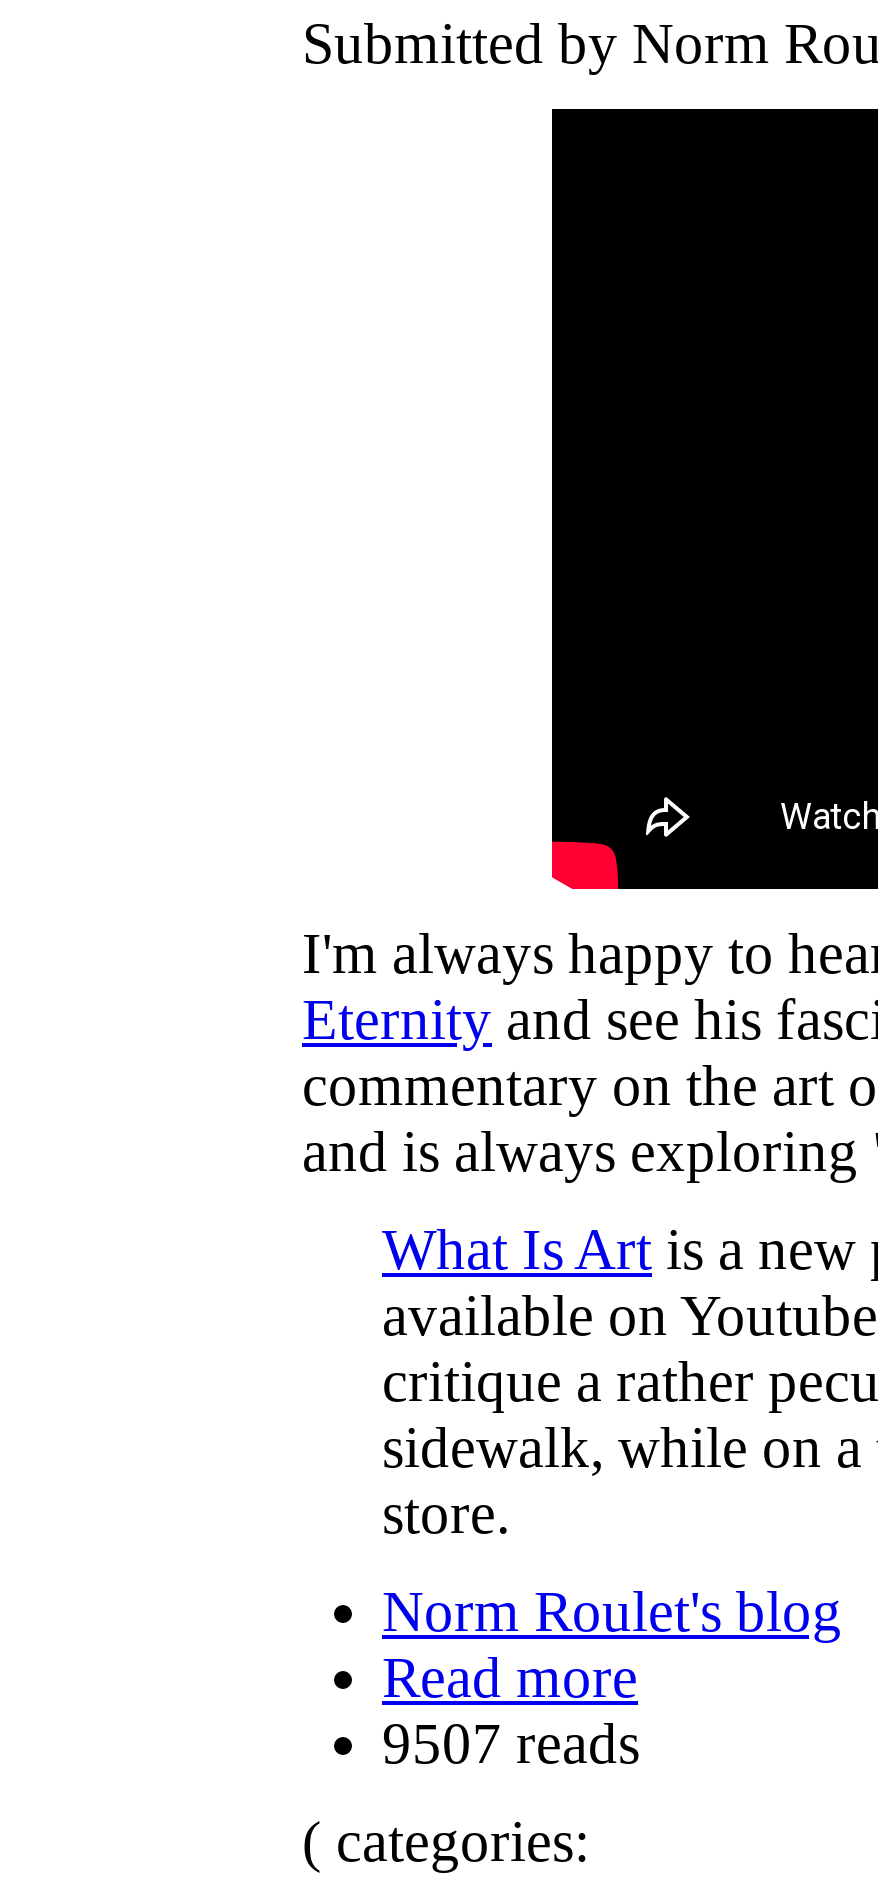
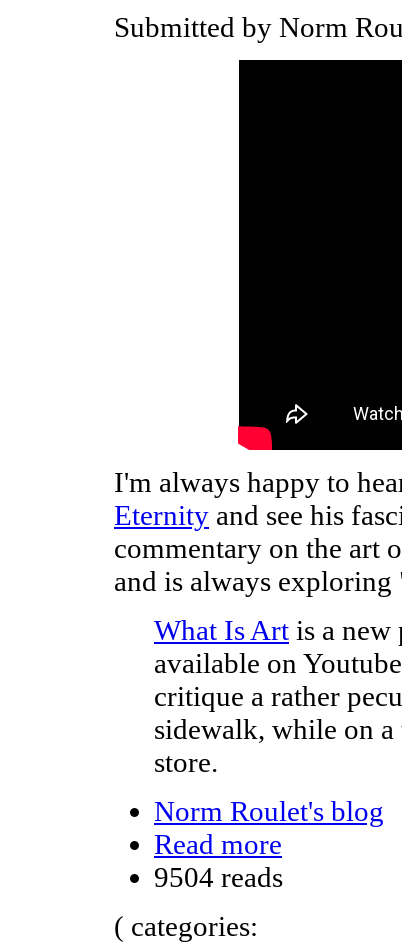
- 9507 reads
+ 9504 reads
